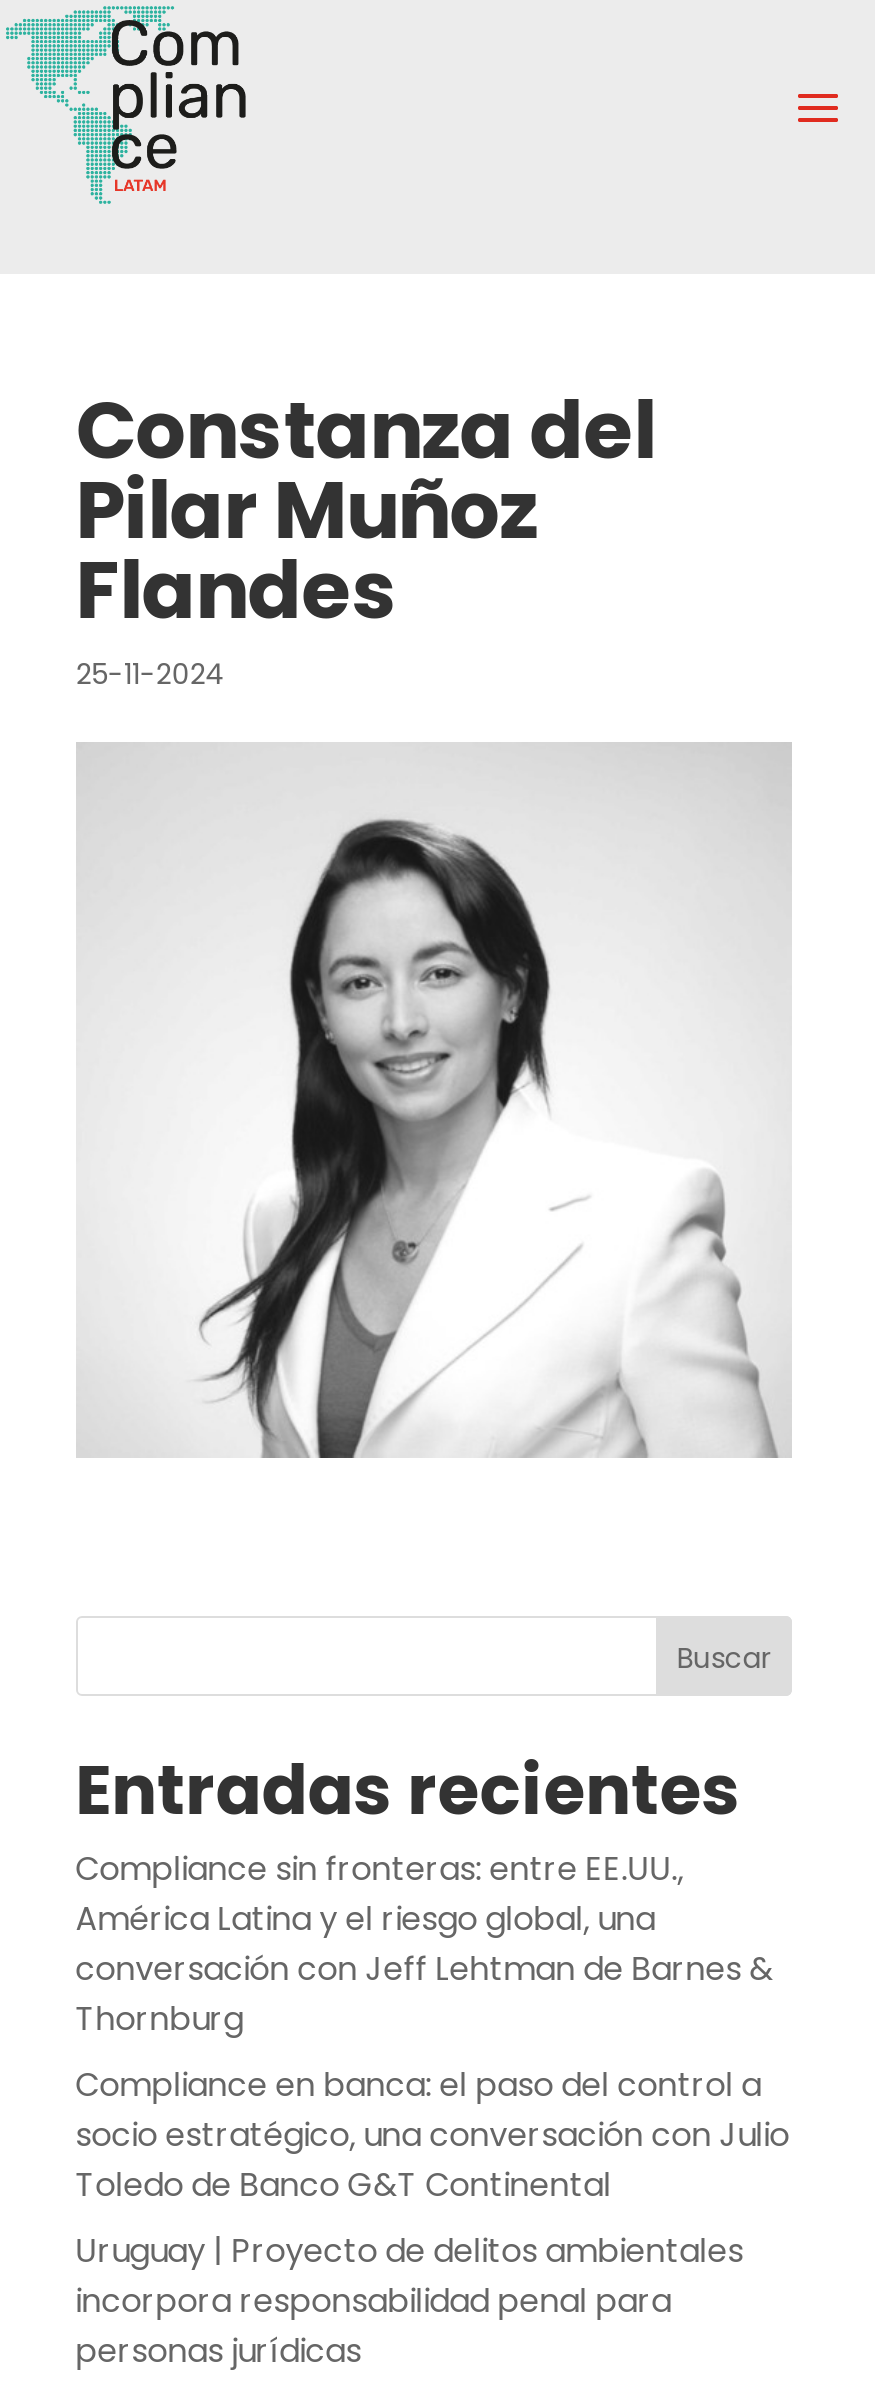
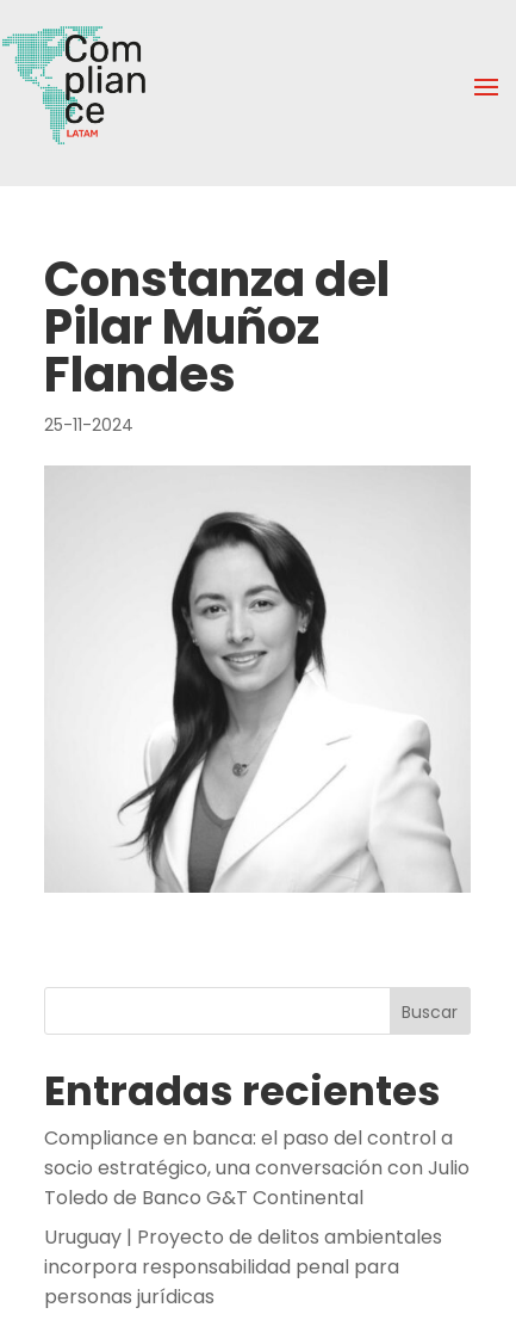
- Compliance sin fronteras: entre EE.UU.,
- América Latina y el riesgo global, una
- conversación con Jeff Lehtman de Barnes &
- Thornburg
